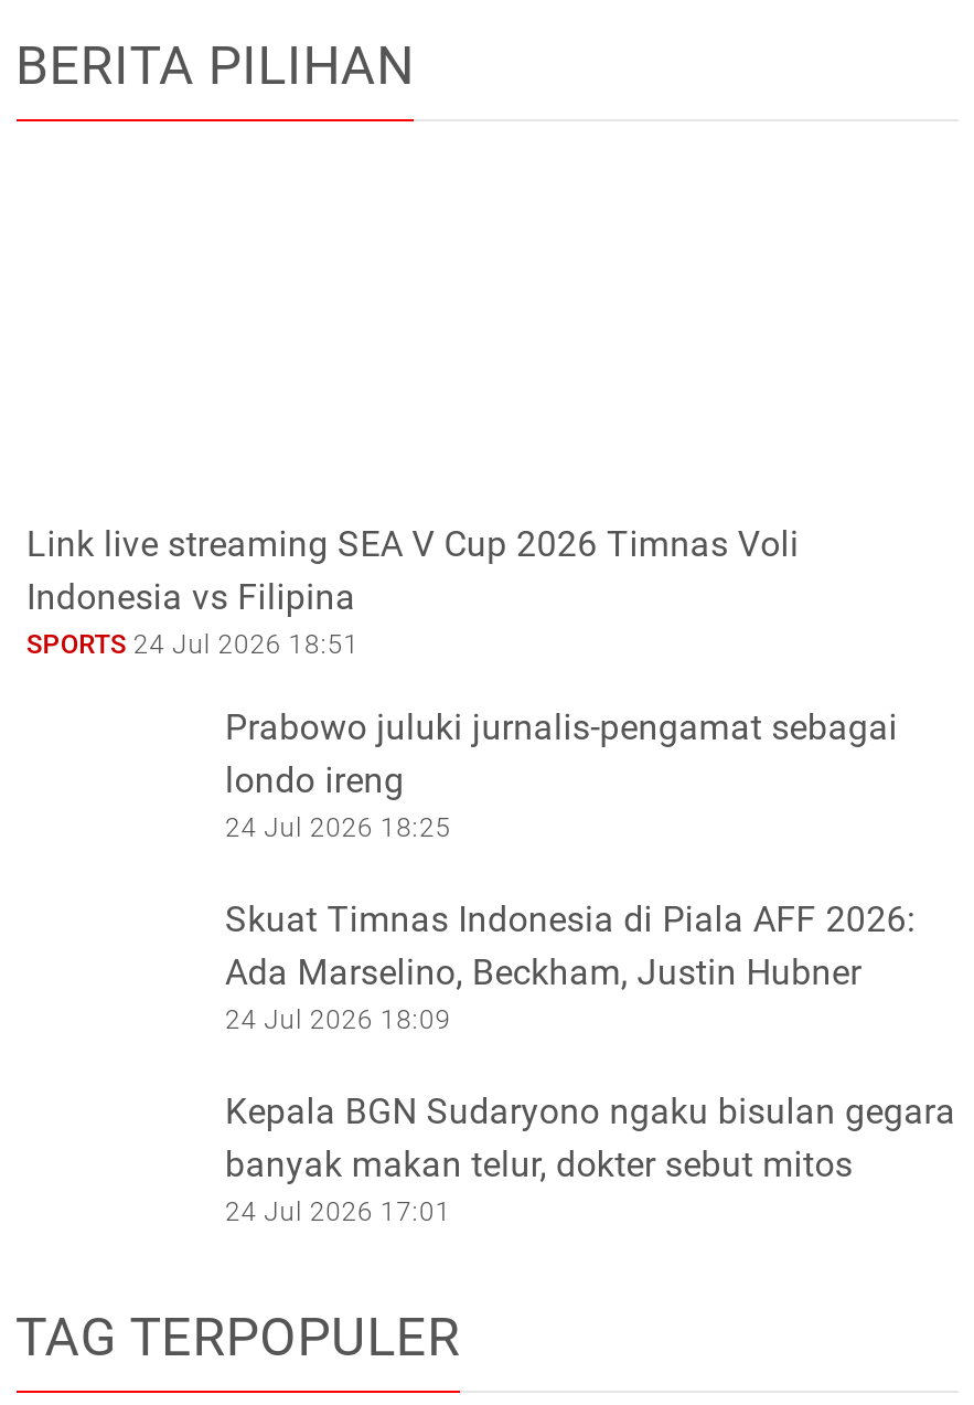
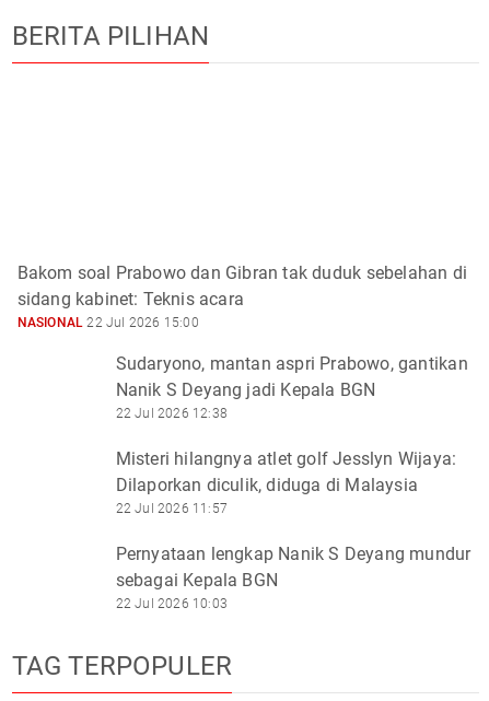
- Link live streaming SEA V Cup 2026 Timnas Voli
- Indonesia vs Filipina
- SPORTS 24 Jul 2026 18:51
+ Bakom soal Prabowo dan Gibran tak duduk sebelahan di
+ sidang kabinet: Teknis acara
+ NASIONAL 22 Jul 2026 15:00

- Prabowo juluki jurnalis-pengamat sebagai
- londo ireng
- 24 Jul 2026 18:25
+ Sudaryono, mantan aspri Prabowo, gantikan
+ Nanik S Deyang jadi Kepala BGN
+ 22 Jul 2026 12:38

- Skuat Timnas Indonesia di Piala AFF 2026:
- Ada Marselino, Beckham, Justin Hubner
- 24 Jul 2026 18:09
+ Misteri hilangnya atlet golf Jesslyn Wijaya:
+ Dilaporkan diculik, diduga di Malaysia
+ 22 Jul 2026 11:57

- Kepala BGN Sudaryono ngaku bisulan gegara
- banyak makan telur, dokter sebut mitos
- 24 Jul 2026 17:01
+ Pernyataan lengkap Nanik S Deyang mundur
+ sebagai Kepala BGN
+ 22 Jul 2026 10:03
